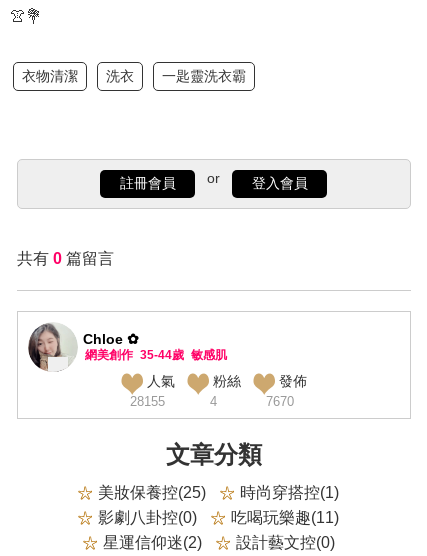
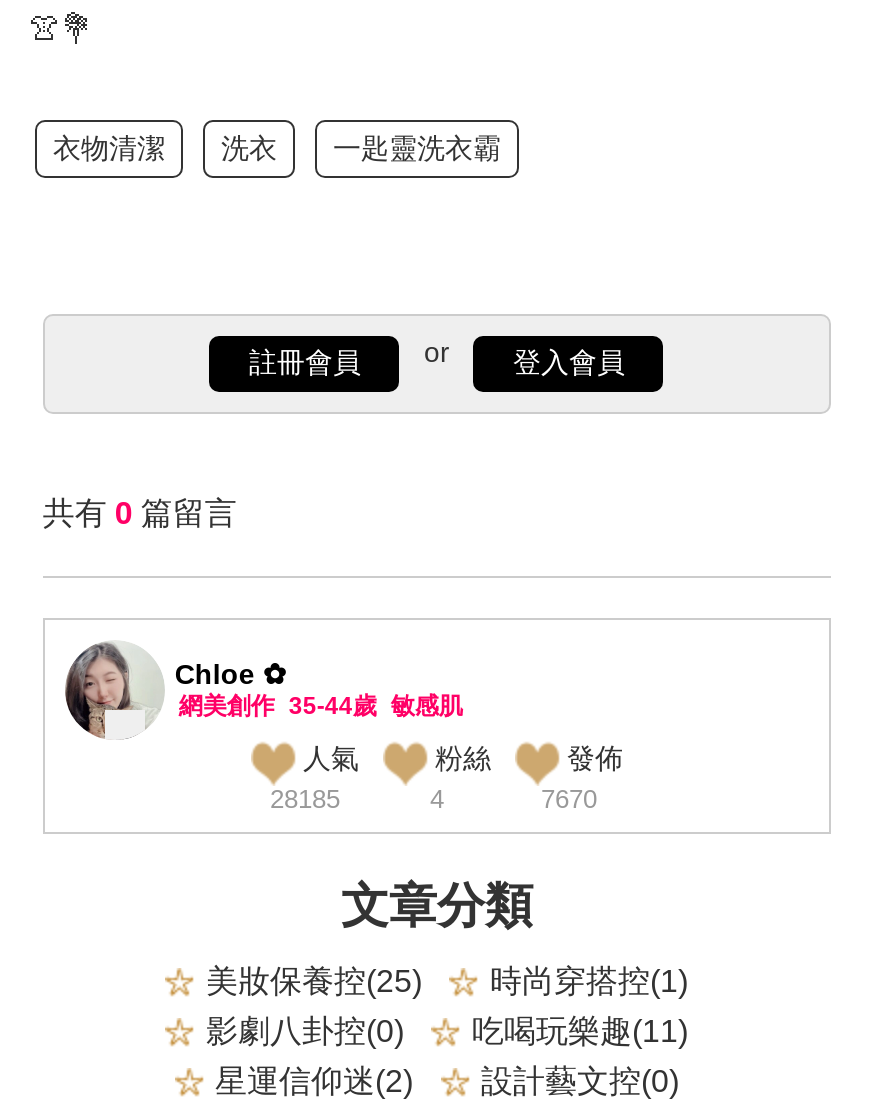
- 28155
+ 28185
